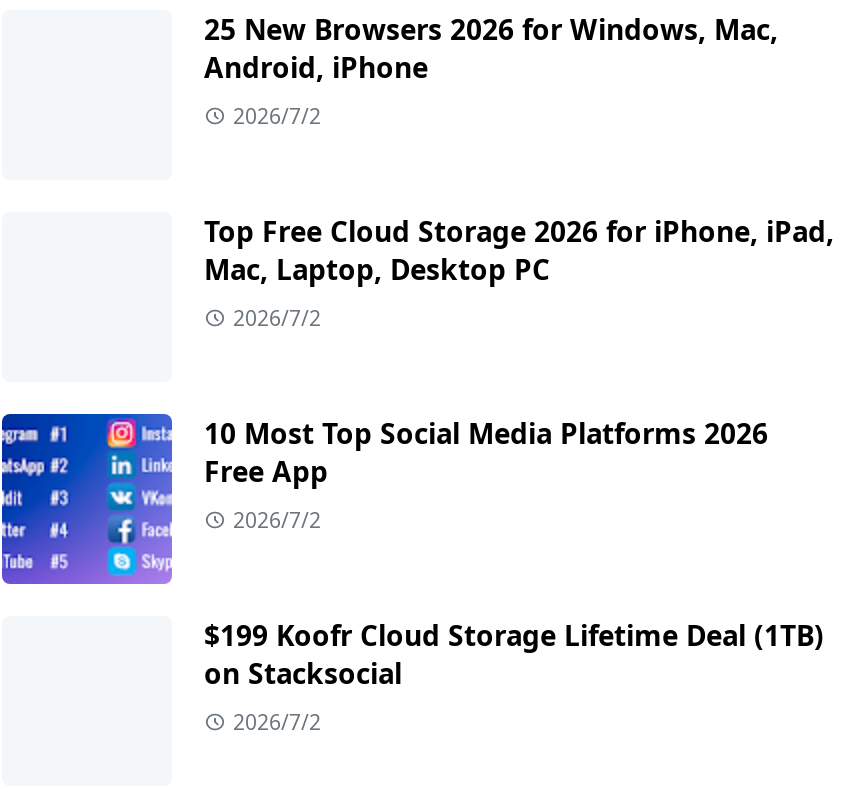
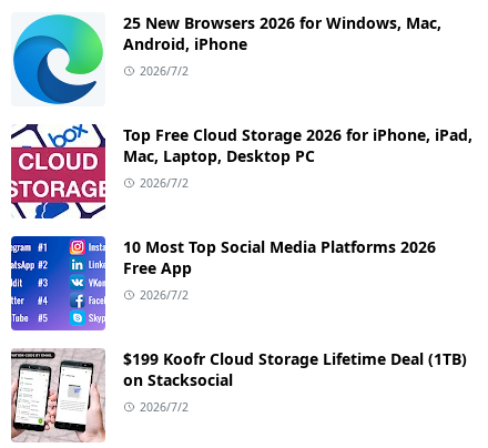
+ [image]

+ [image]

+ [image]
